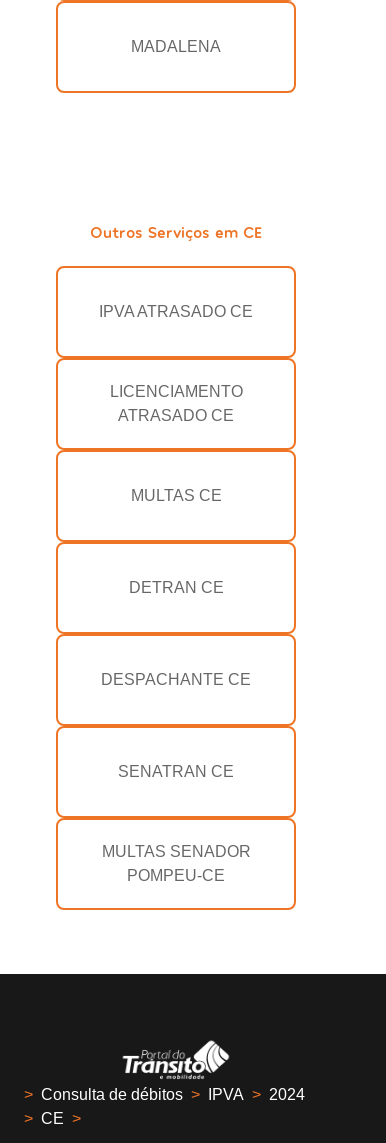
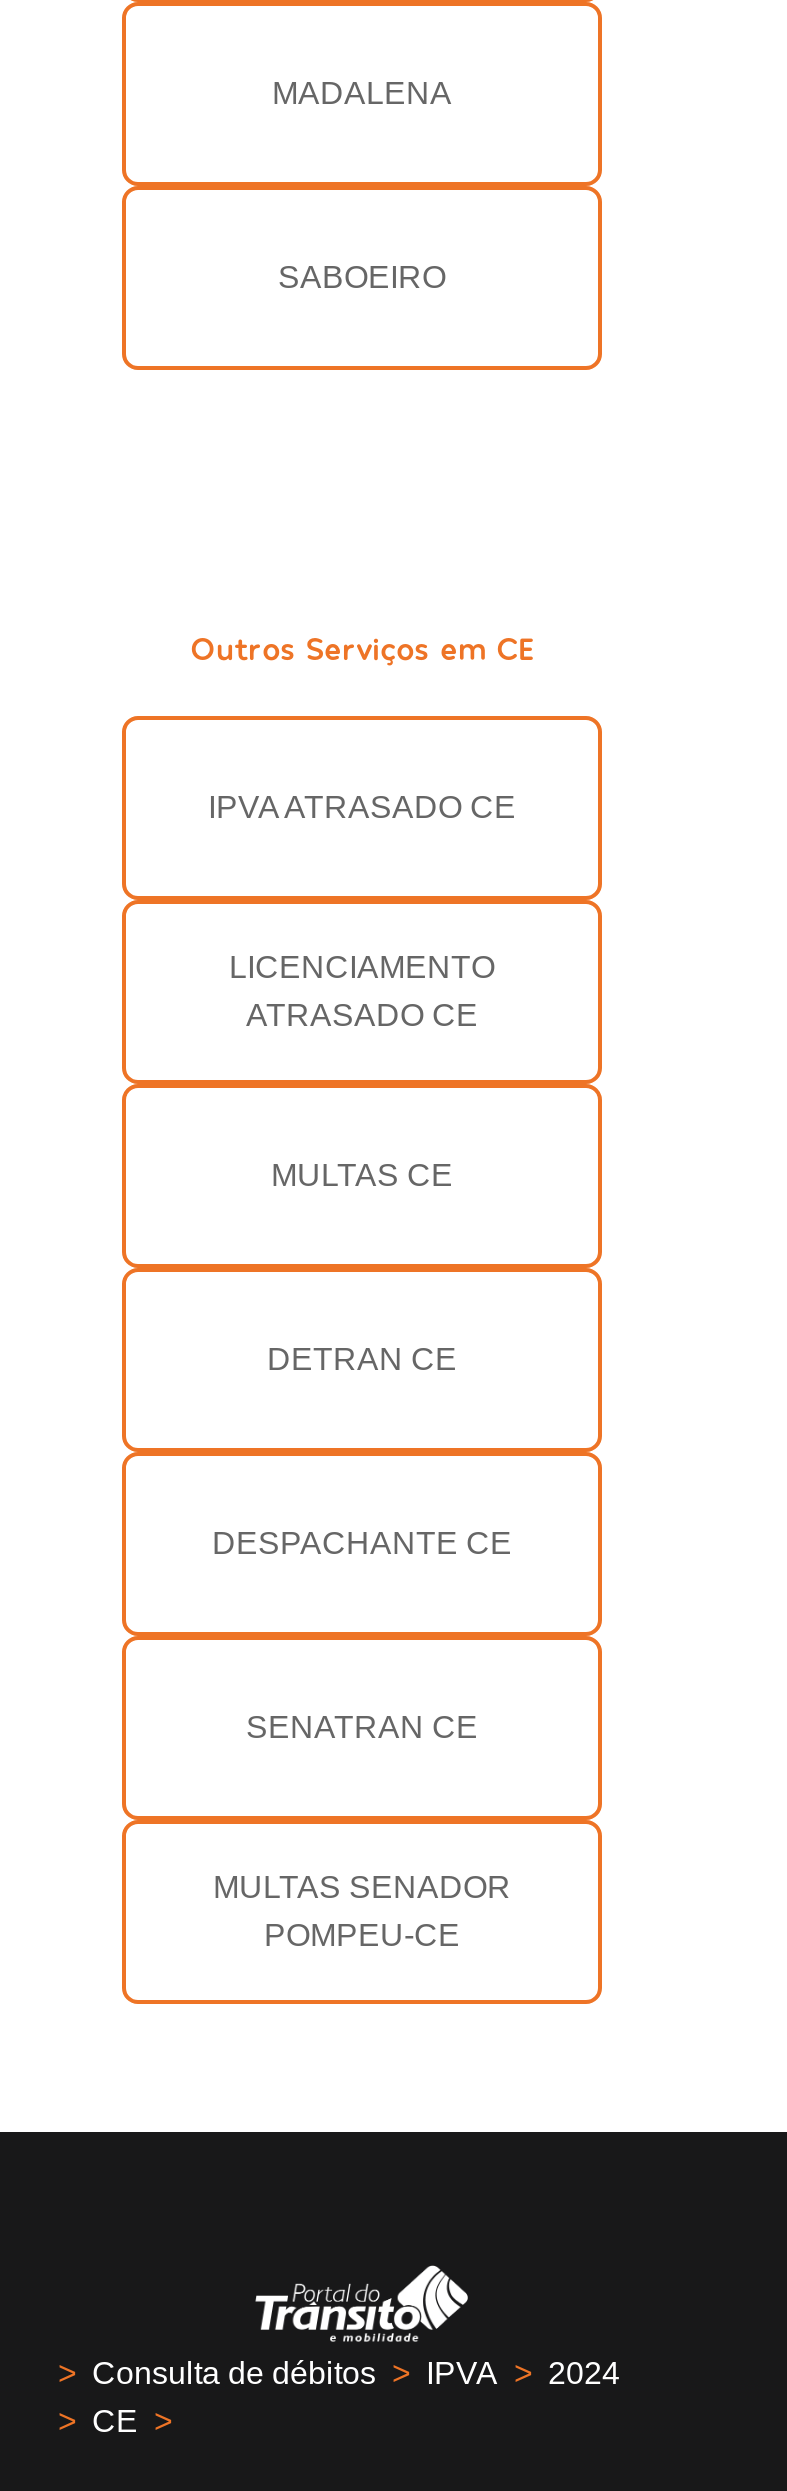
+ SABOEIRO
